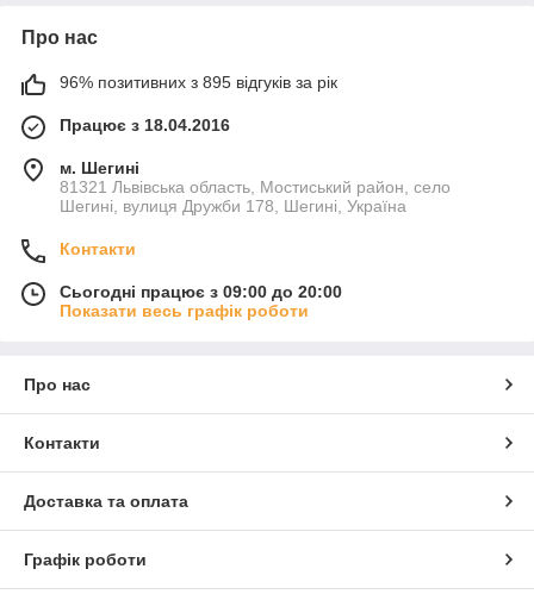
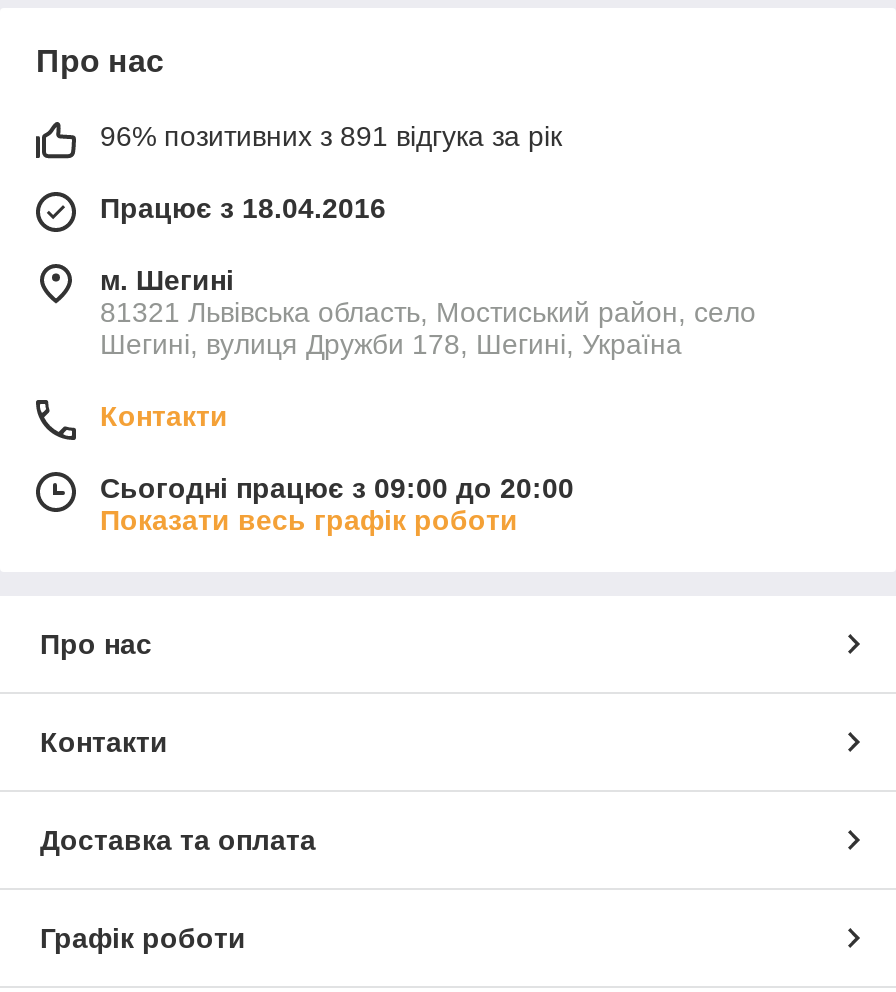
- 96% позитивних з 895 відгуків за рік
+ 96% позитивних з 891 відгука за рік
